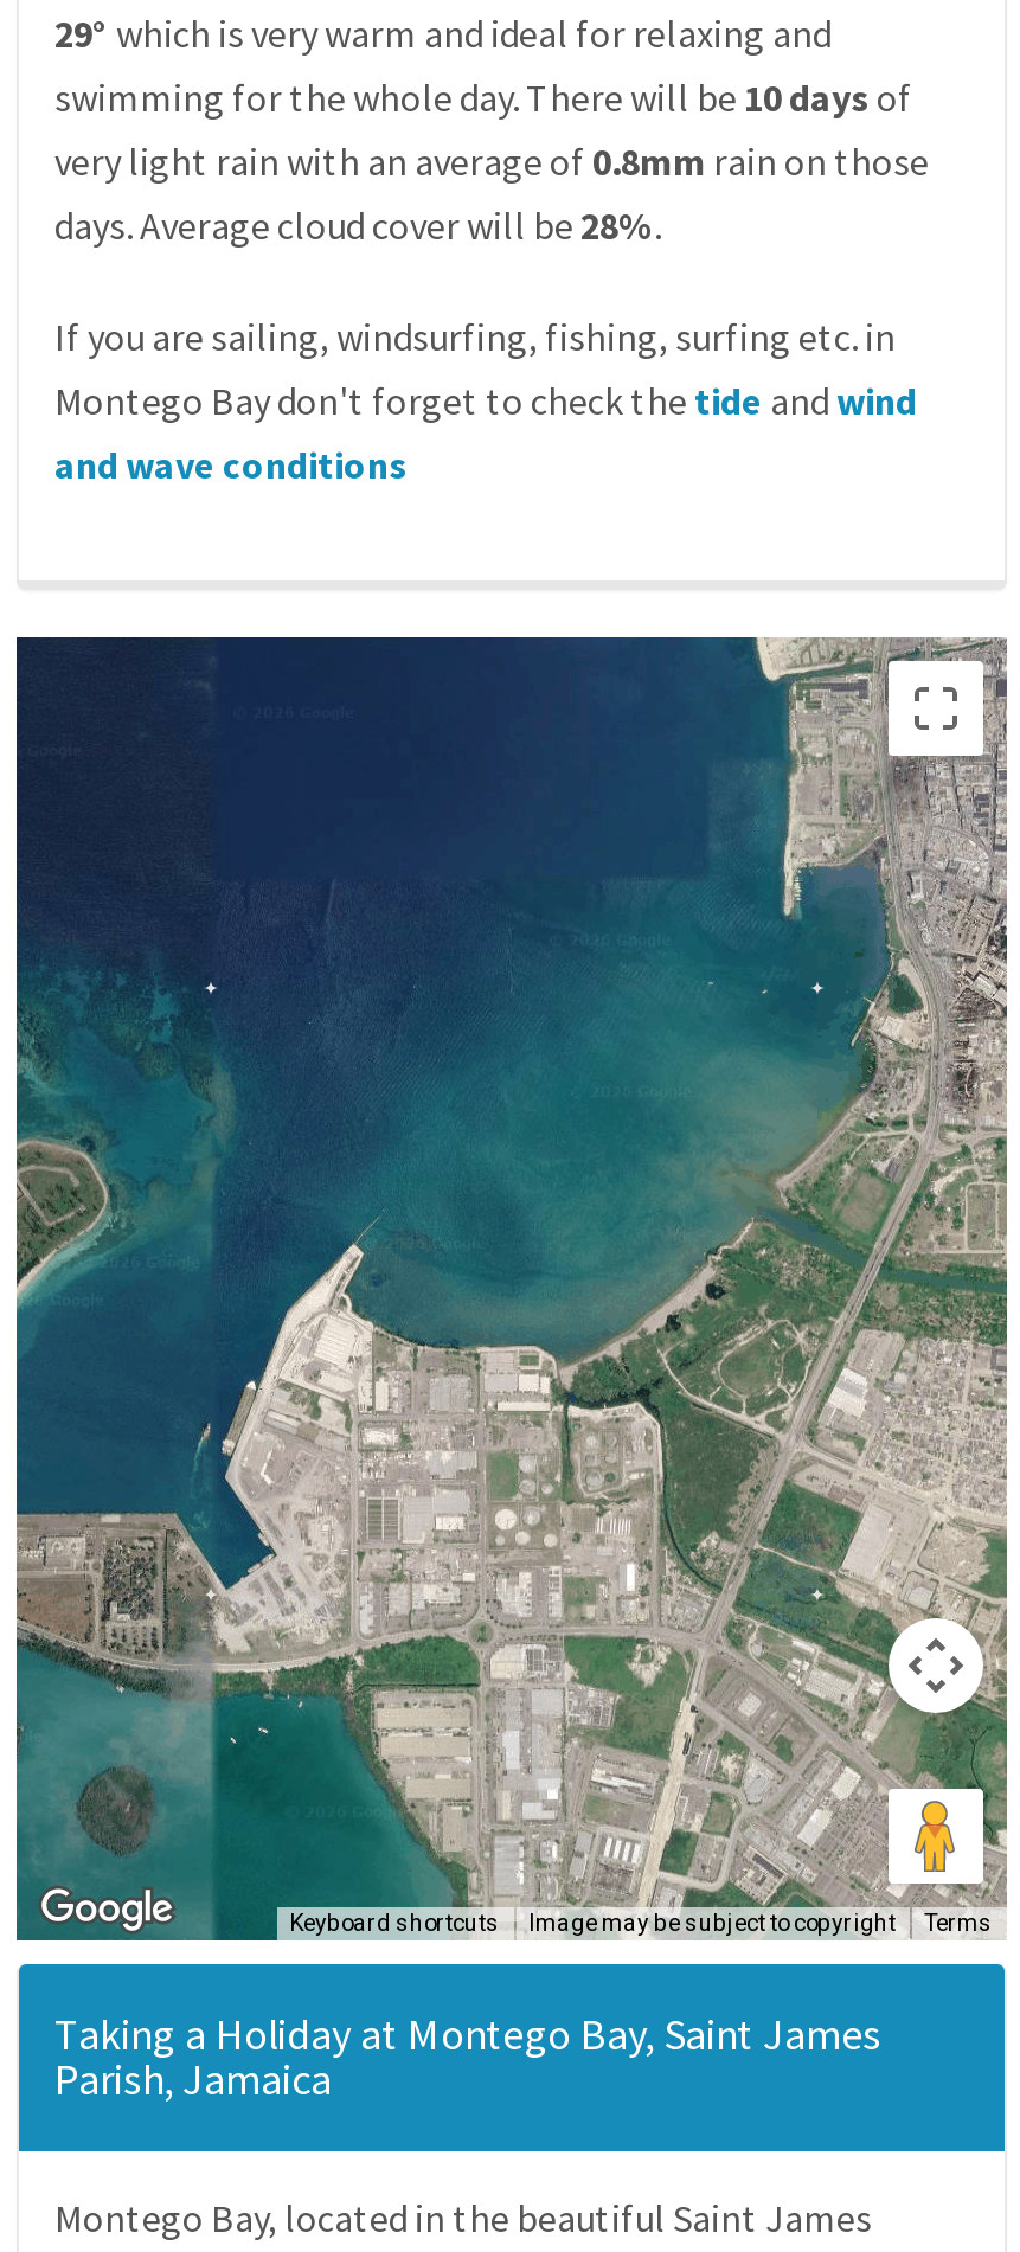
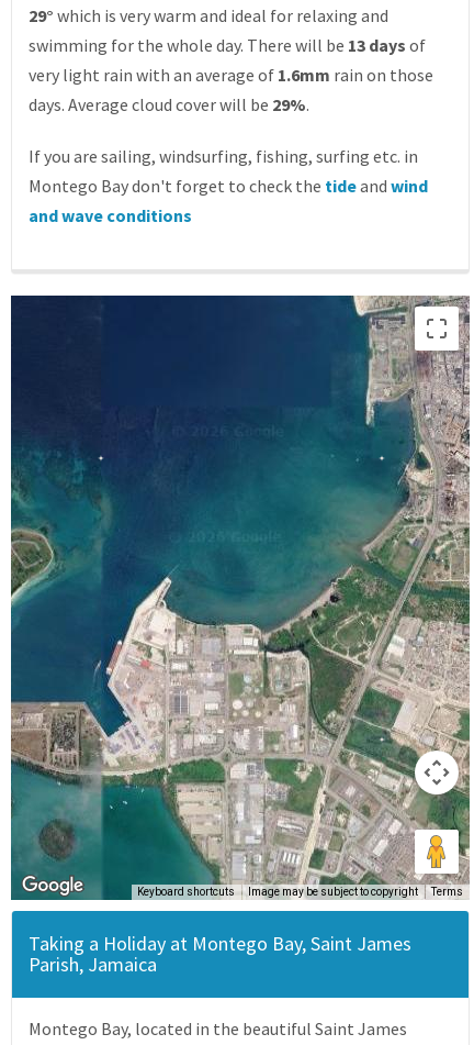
- swimming for the whole day. There will be 10 days of
+ swimming for the whole day. There will be 13 days of

- very light rain with an average of 0.8mm rain on those
+ very light rain with an average of 1.6mm rain on those

- days. Average cloud cover will be 28%.
+ days. Average cloud cover will be 29%.
